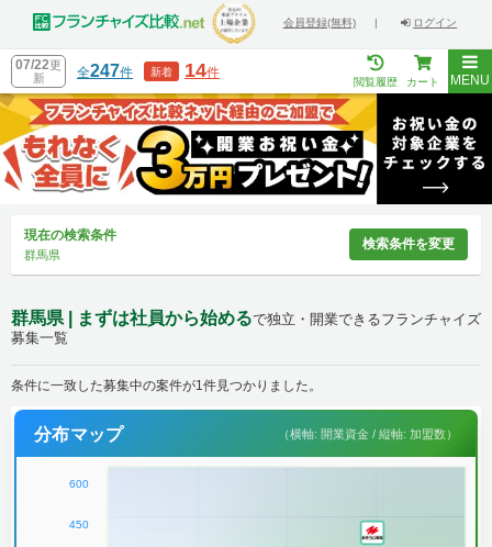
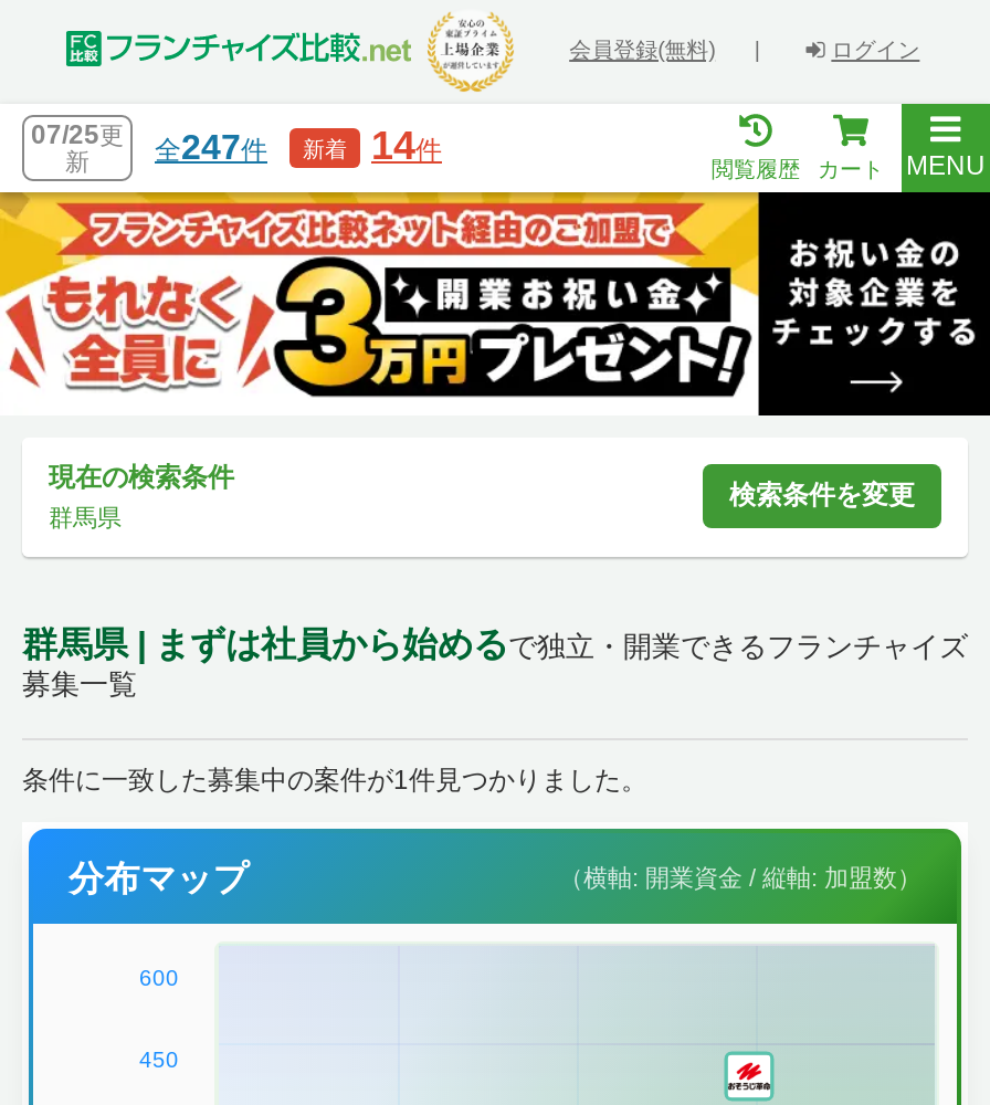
- 07/22更 全247件 新着 14件
+ 07/25更 全247件 新着 14件
